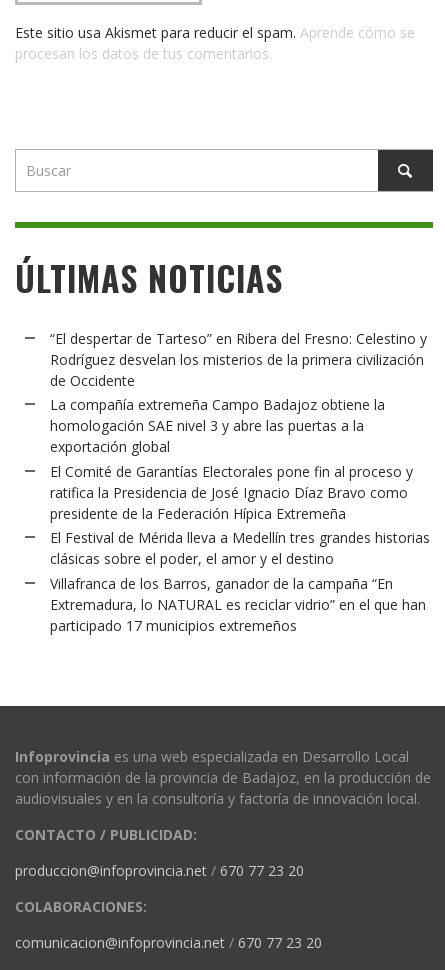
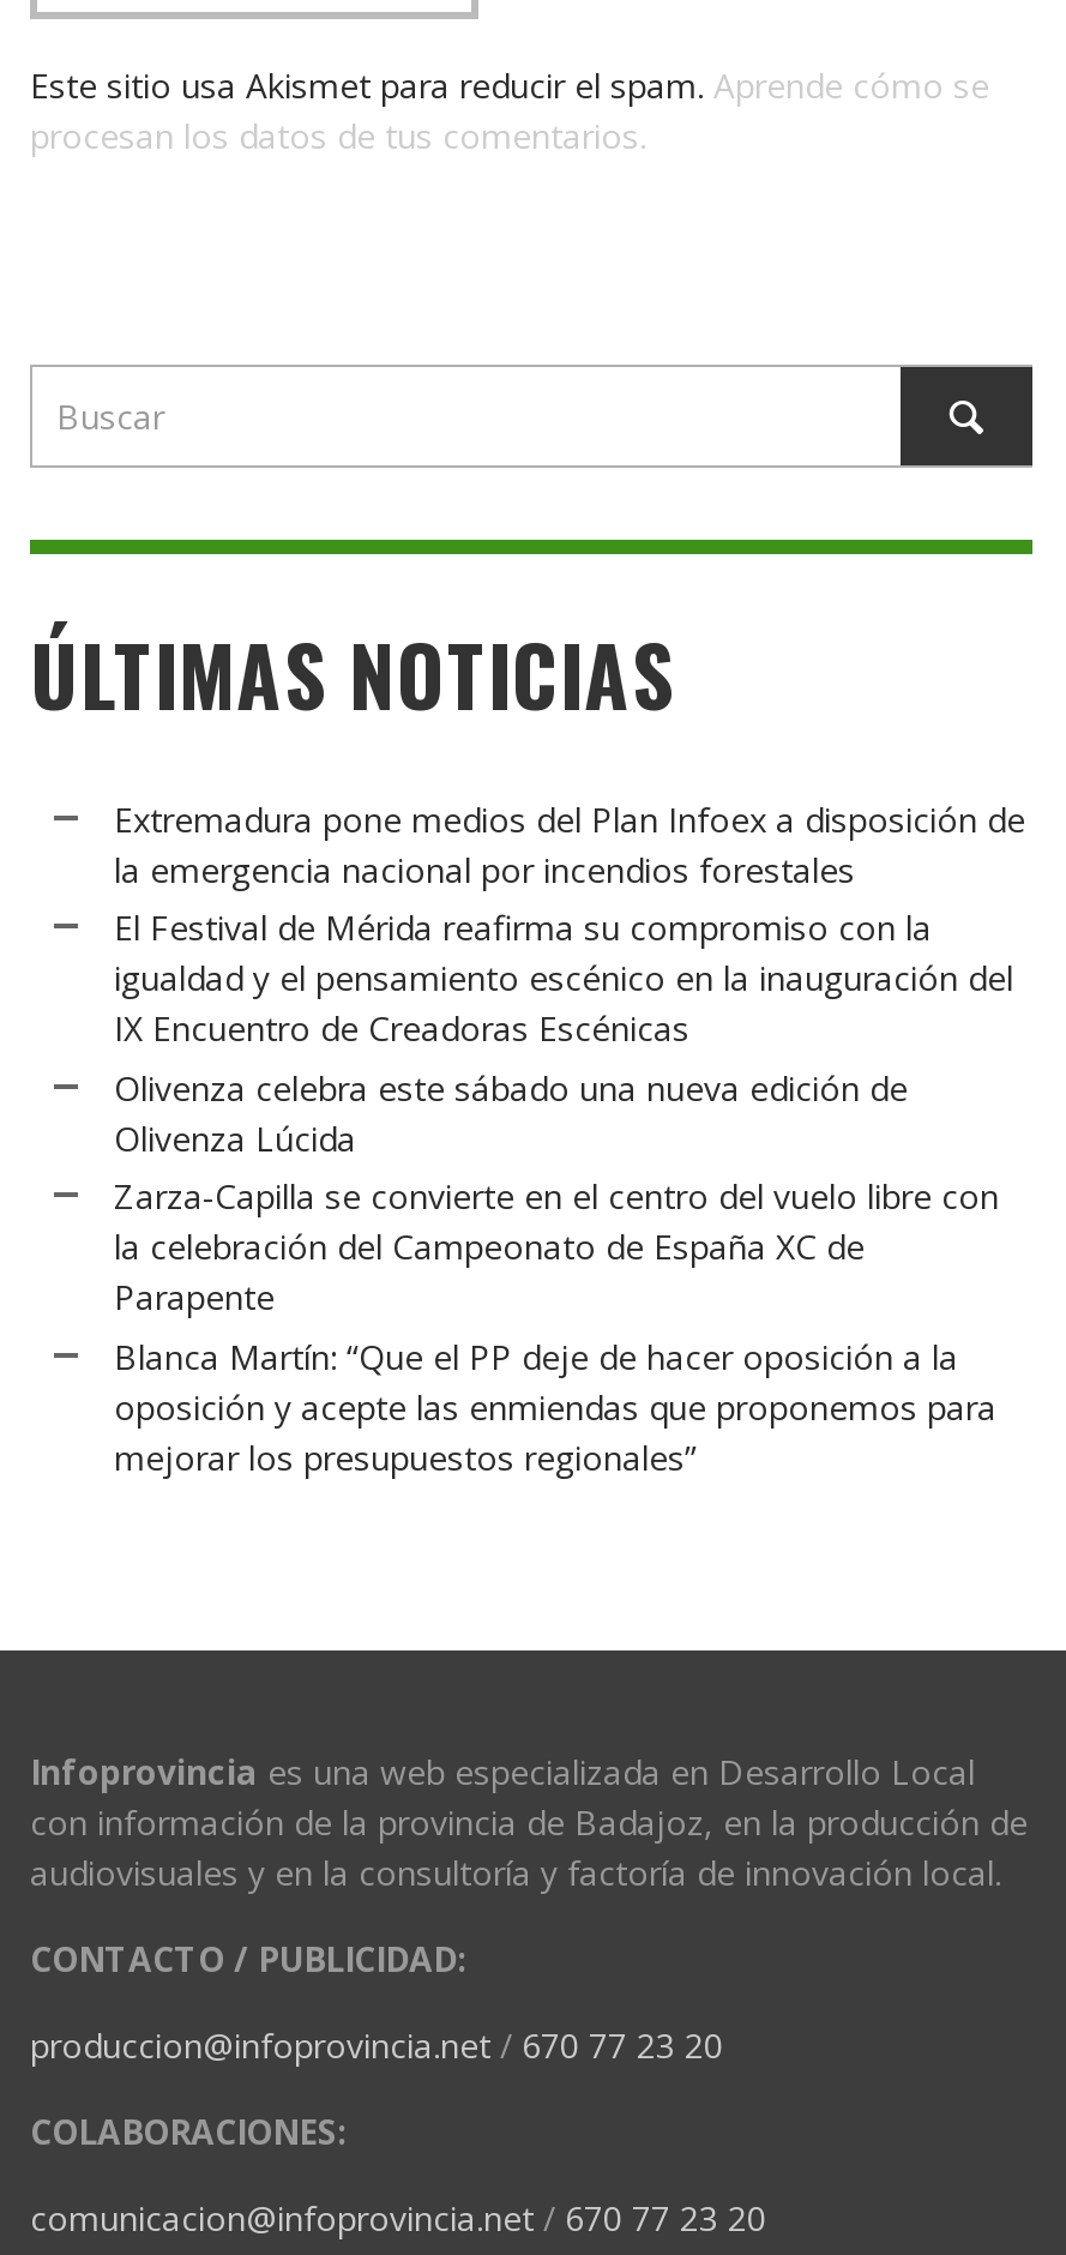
- “El despertar de Tarteso” en Ribera del Fresno: Celestino y
- Rodríguez desvelan los misterios de la primera civilización
- de Occidente
- La compañía extremeña Campo Badajoz obtiene la
- homologación SAE nivel 3 y abre las puertas a la
- exportación global
- El Comité de Garantías Electorales pone fin al proceso y
- ratifica la Presidencia de José Ignacio Díaz Bravo como
- presidente de la Federación Hípica Extremeña
- El Festival de Mérida lleva a Medellín tres grandes historias
- clásicas sobre el poder, el amor y el destino
- Villafranca de los Barros, ganador de la campaña “En
- Extremadura, lo NATURAL es reciclar vidrio” en el que han
- participado 17 municipios extremeños
+ Extremadura pone medios del Plan Infoex a disposición de
+ la emergencia nacional por incendios forestales
+ El Festival de Mérida reafirma su compromiso con la
+ igualdad y el pensamiento escénico en la inauguración del
+ IX Encuentro de Creadoras Escénicas
+ Olivenza celebra este sábado una nueva edición de
+ Olivenza Lúcida
+ Zarza-Capilla se convierte en el centro del vuelo libre con
+ la celebración del Campeonato de España XC de
+ Parapente
+ Blanca Martín: “Que el PP deje de hacer oposición a la
+ oposición y acepte las enmiendas que proponemos para
+ mejorar los presupuestos regionales”
